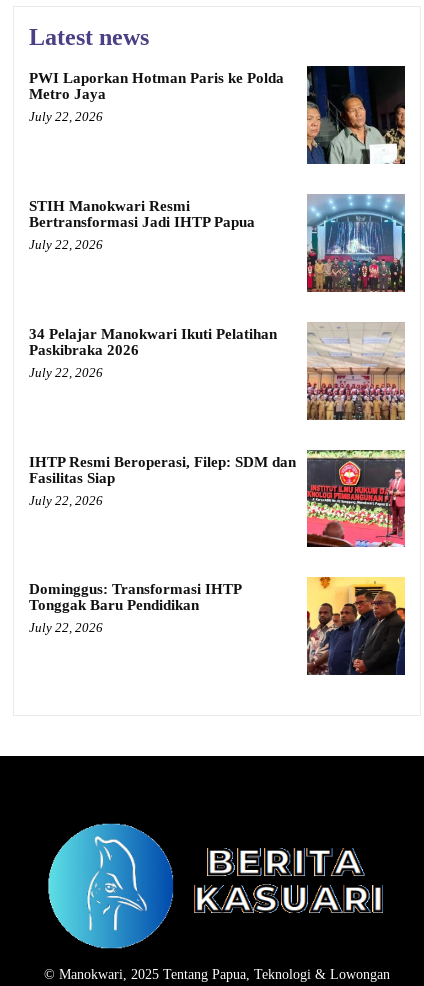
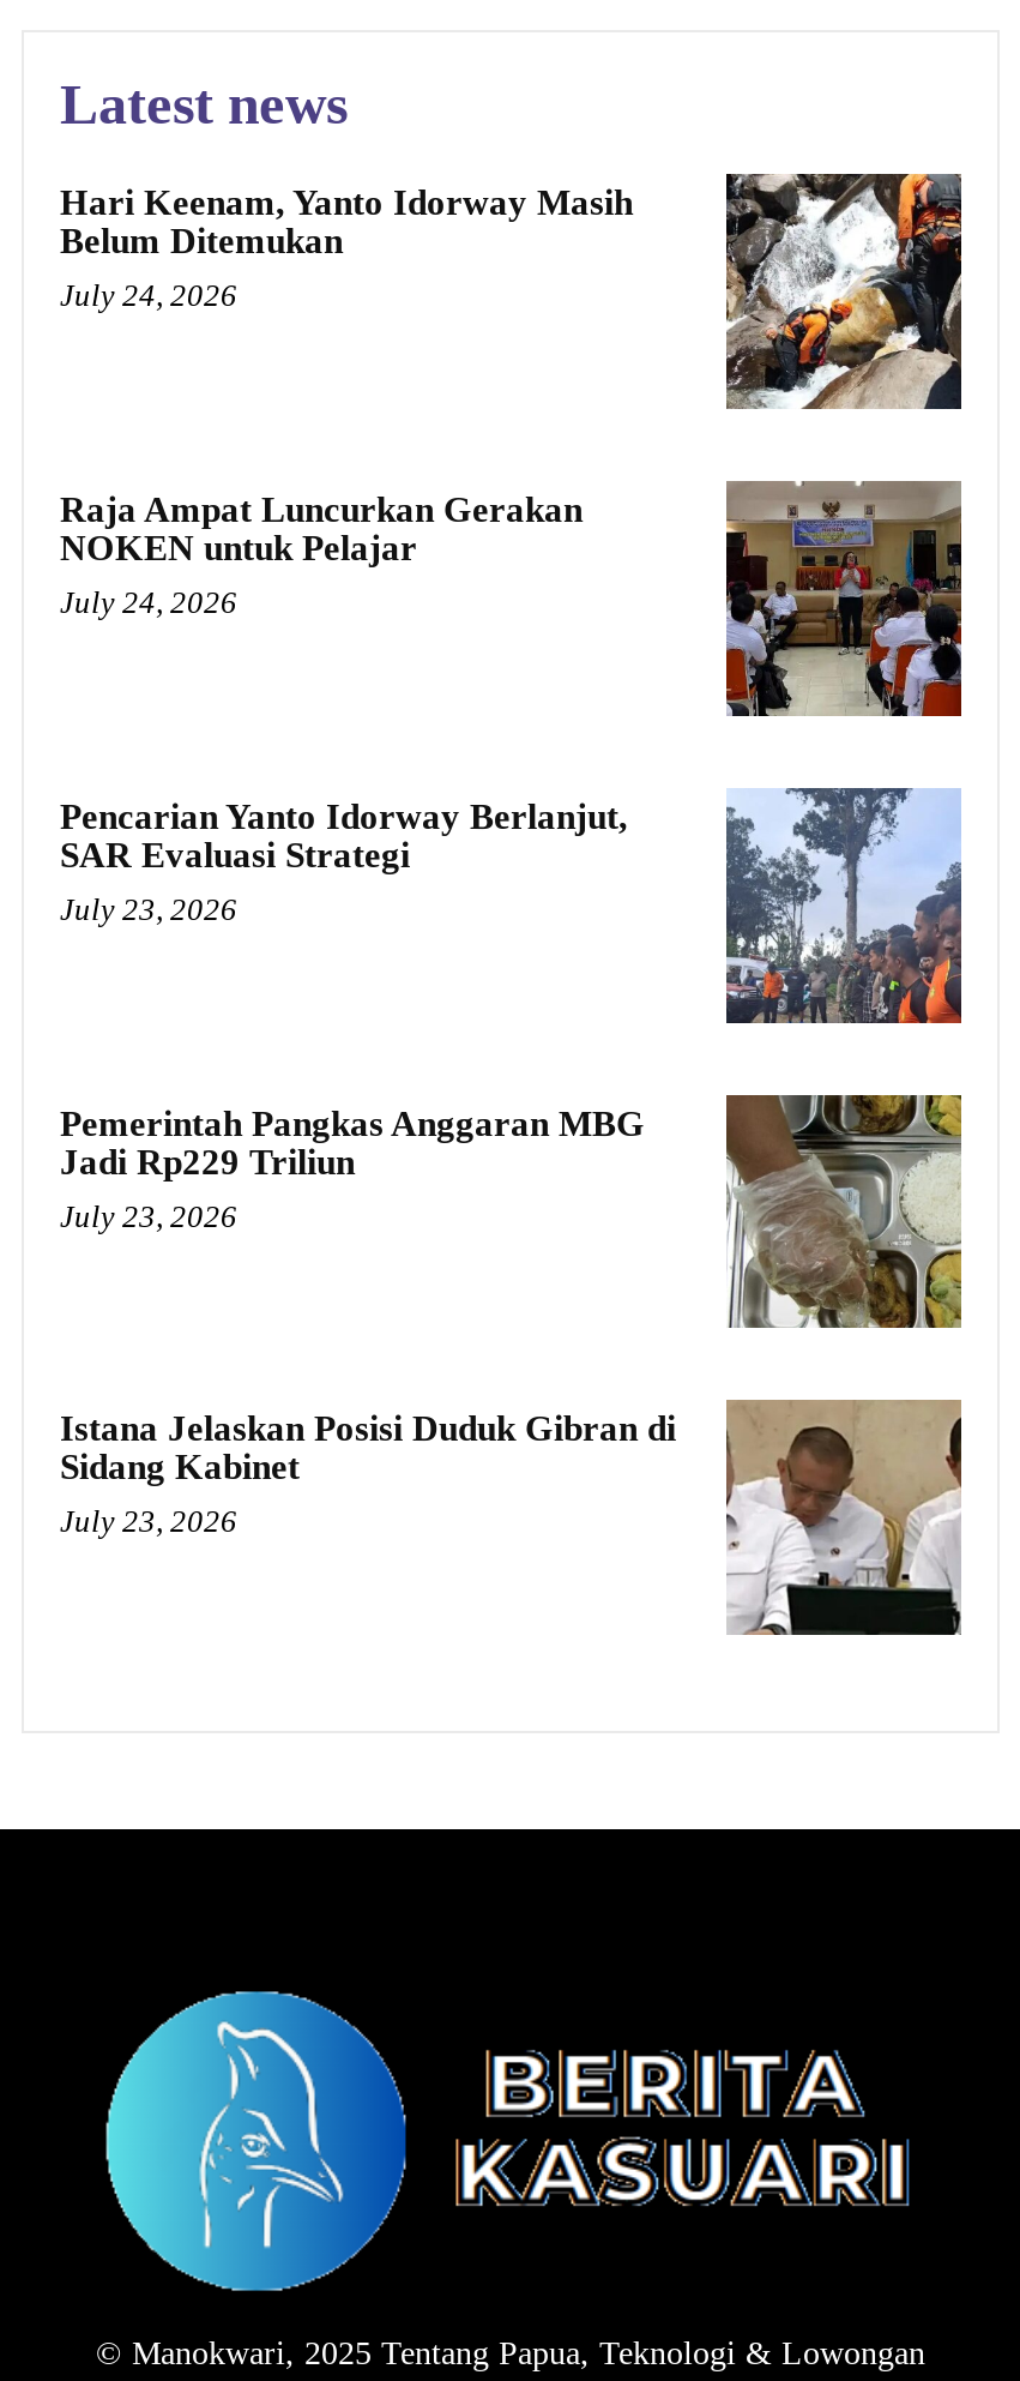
- [image]
- PWI Laporkan Hotman Paris ke Polda
- Metro Jaya
- July 22, 2026
+ [image]
+ Hari Keenam, Yanto Idorway Masih
+ Belum Ditemukan
+ July 24, 2026

- STIH Manokwari Resmi
- Bertransformasi Jadi IHTP Papua
- July 22, 2026
+ Raja Ampat Luncurkan Gerakan
+ NOKEN untuk Pelajar
+ July 24, 2026

- [image]
+ [image]

- [image]
- 34 Pelajar Manokwari Ikuti Pelatihan
- Paskibraka 2026
- July 22, 2026
+ [image]
+ Pencarian Yanto Idorway Berlanjut,
+ SAR Evaluasi Strategi
+ July 23, 2026

- [image]
- IHTP Resmi Beroperasi, Filep: SDM dan
- Fasilitas Siap
- July 22, 2026
+ [image]
+ Pemerintah Pangkas Anggaran MBG
+ Jadi Rp229 Triliun
+ July 23, 2026

- Dominggus: Transformasi IHTP
- Tonggak Baru Pendidikan
- July 22, 2026
+ Istana Jelaskan Posisi Duduk Gibran di
+ Sidang Kabinet
+ July 23, 2026

- [image]
+ [image]
